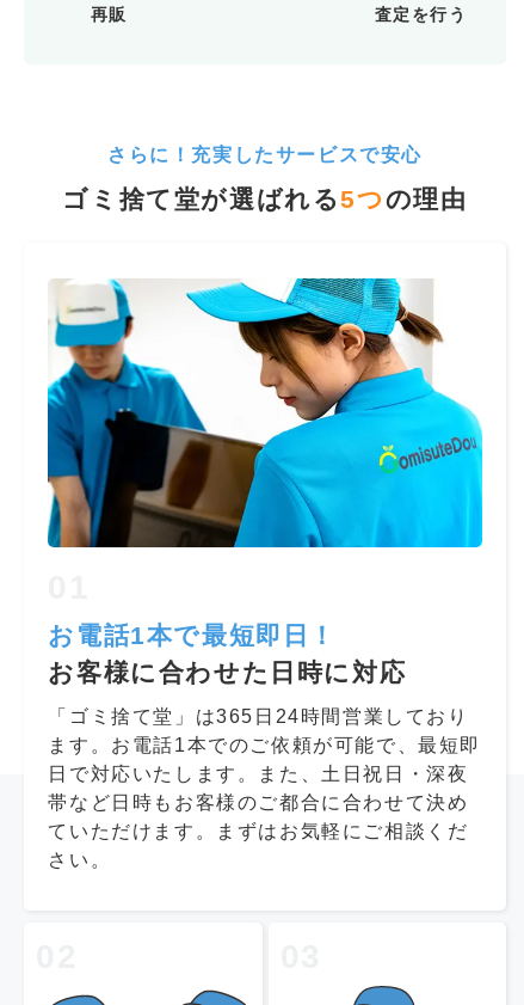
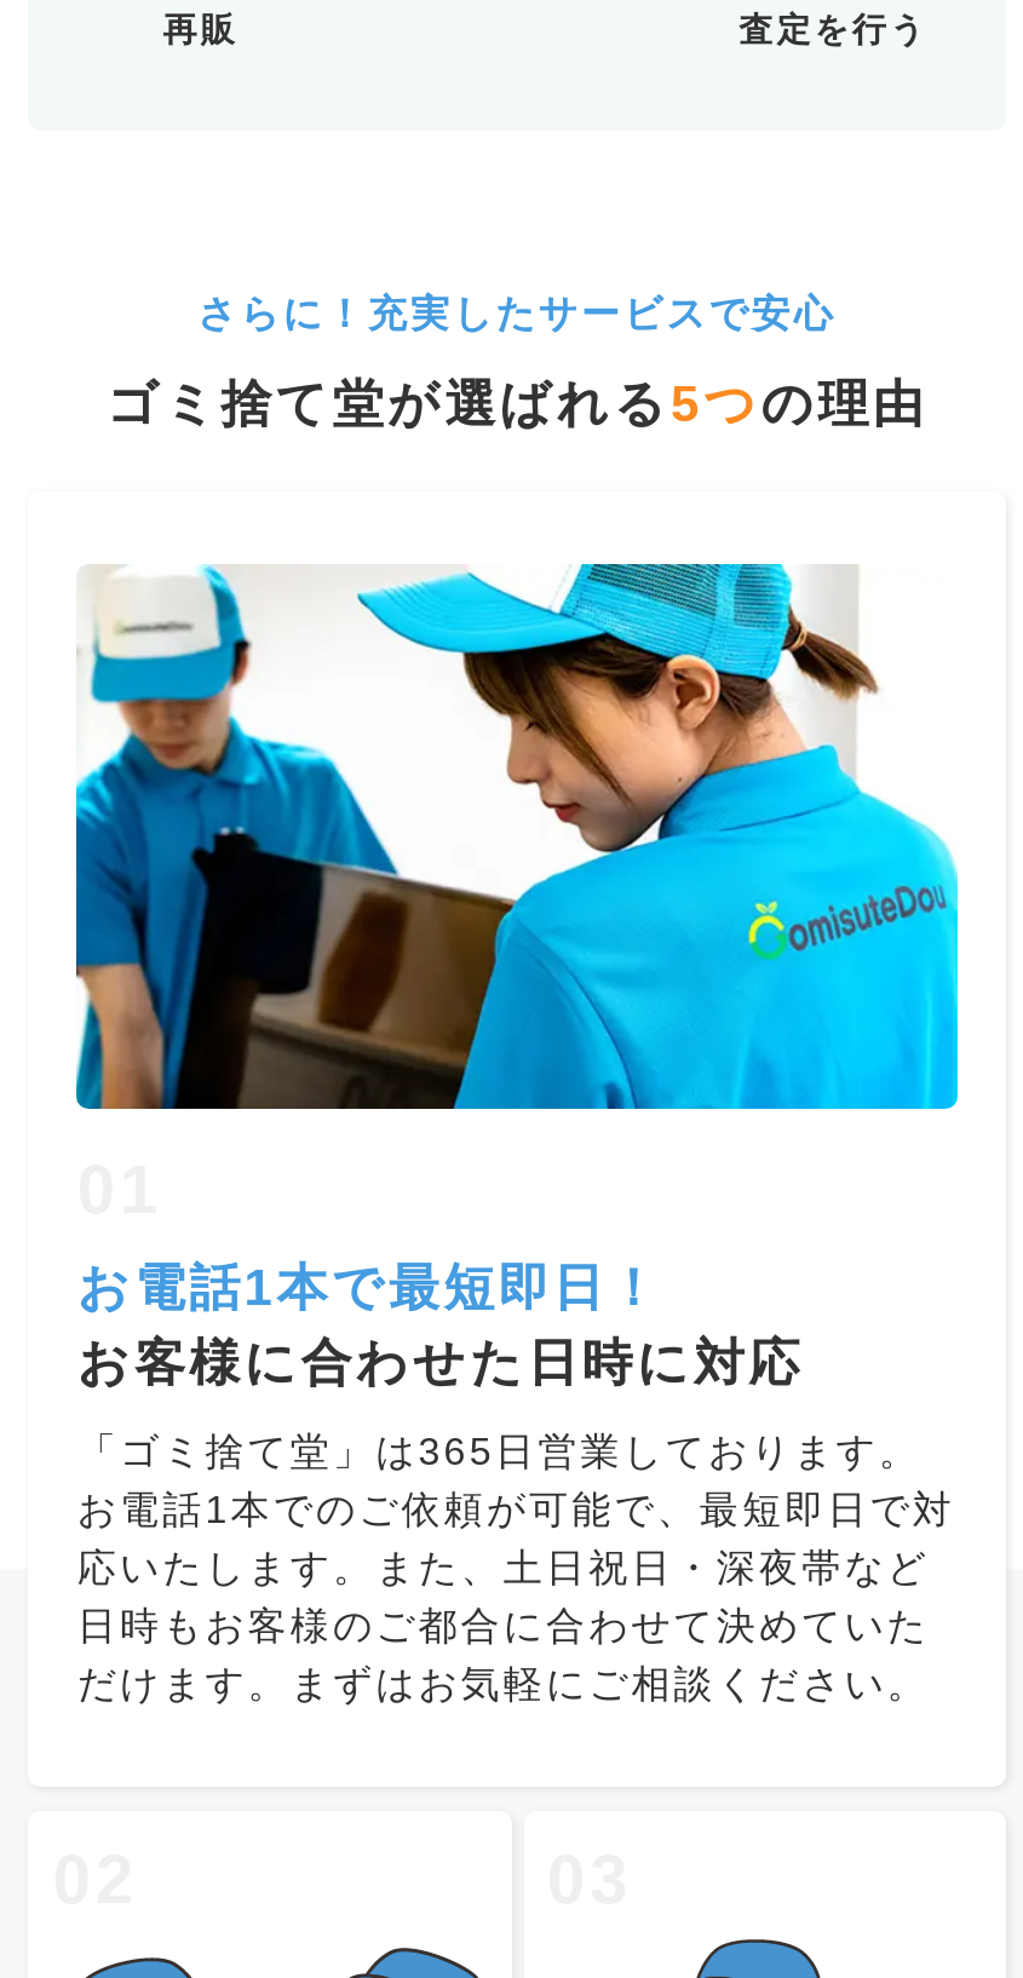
- 「ゴミ捨て堂」は365日24時間営業しており
- ます。お電話1本でのご依頼が可能で、最短即
- 日で対応いたします。また、土日祝日・深夜
- 帯など日時もお客様のご都合に合わせて決め
- ていただけます。まずはお気軽にご相談くだ
- さい。
+ 「ゴミ捨て堂」は365日営業しております。
+ お電話1本でのご依頼が可能で、最短即日で対
+ 応いたします。また、土日祝日・深夜帯など
+ 日時もお客様のご都合に合わせて決めていた
+ だけます。まずはお気軽にご相談ください。
